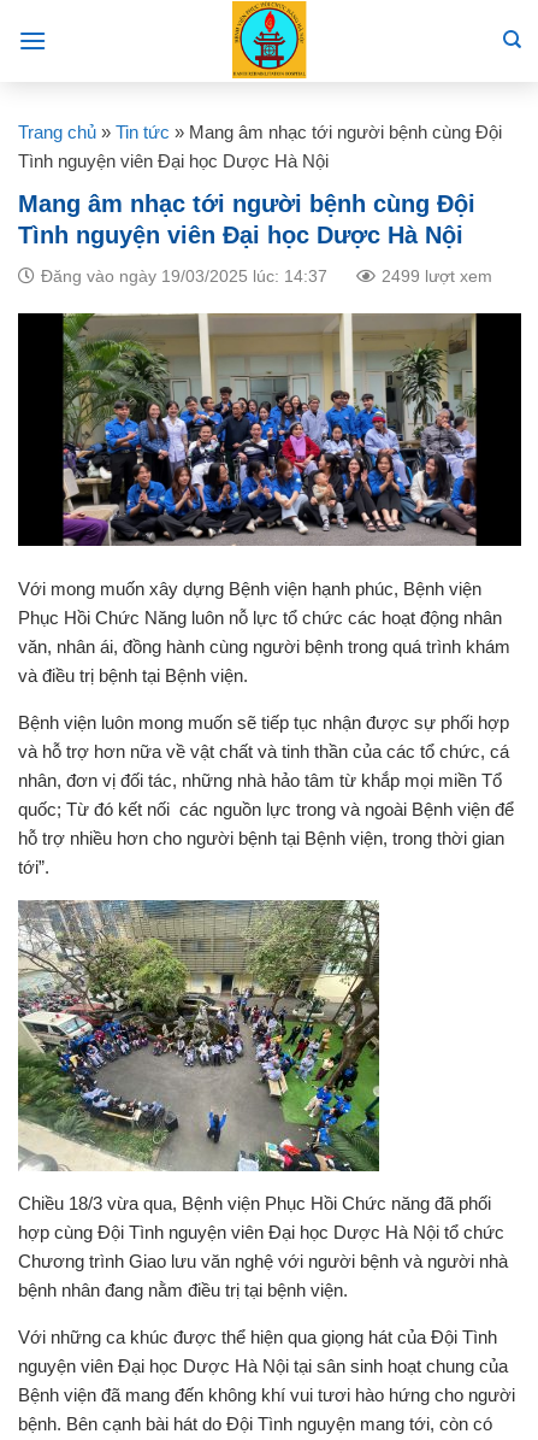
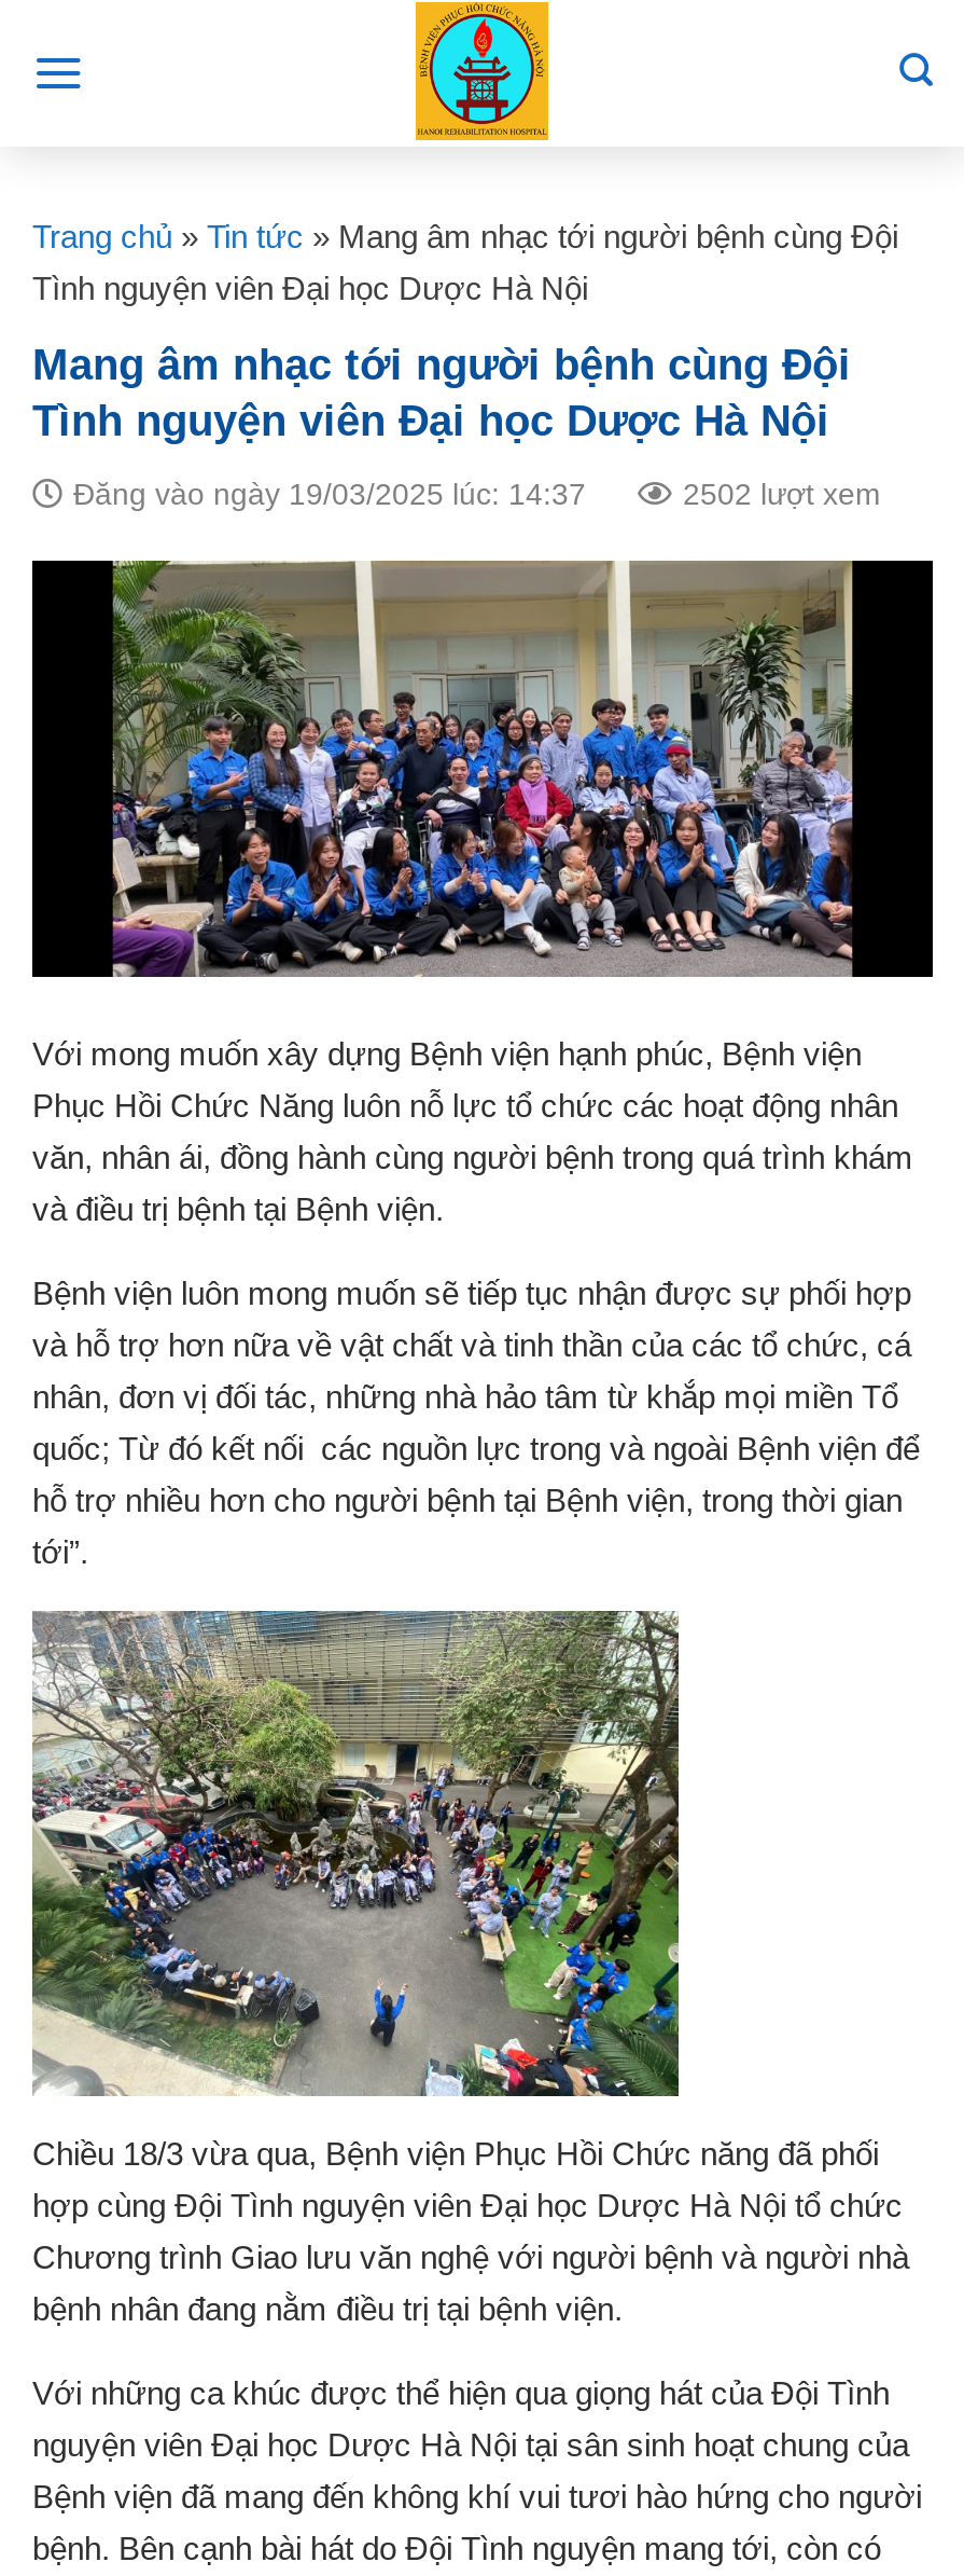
- 2499 lượt xem
+ 2502 lượt xem
